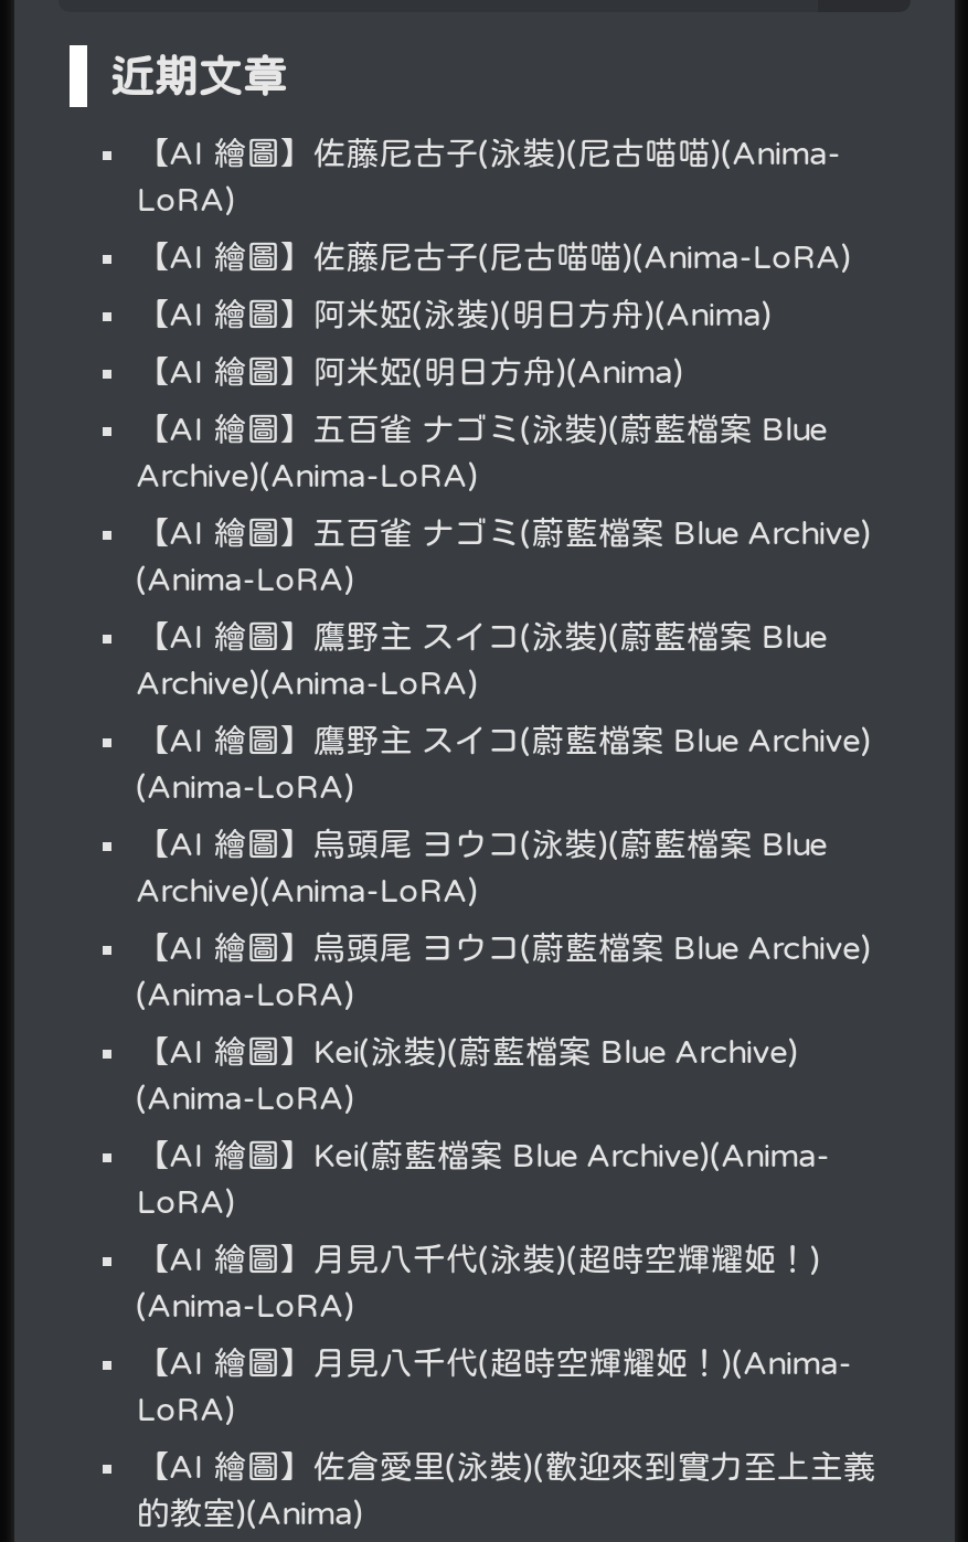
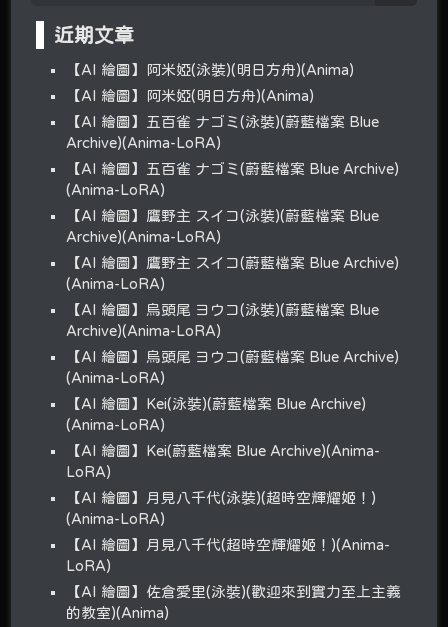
- 【AI 繪圖】佐藤尼古子(泳裝)(尼古喵喵)(Anima-
- LoRA)
- 【AI 繪圖】佐藤尼古子(尼古喵喵)(Anima-LoRA)
